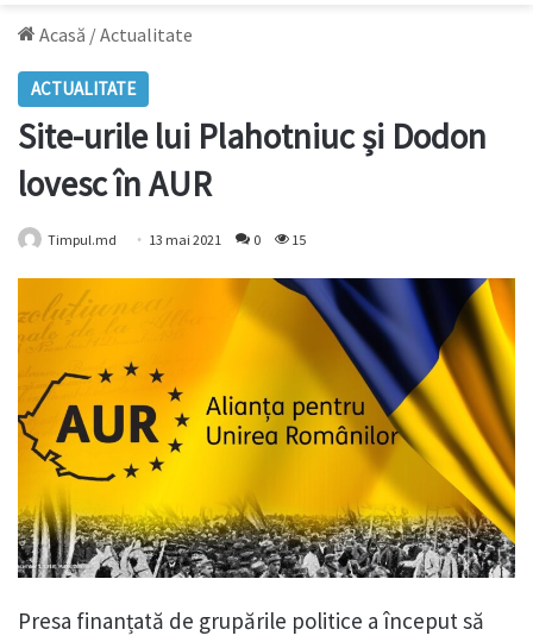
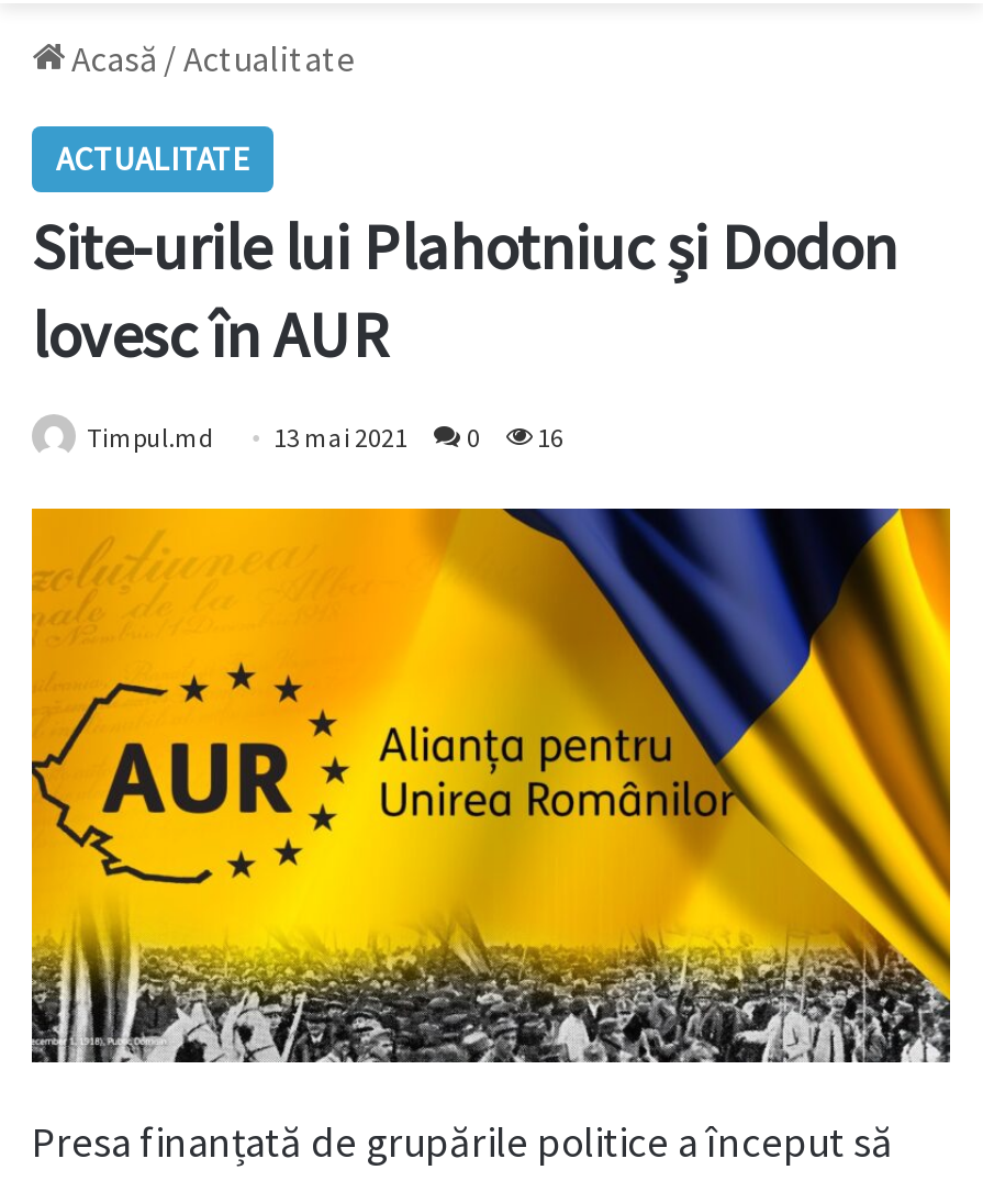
- Timpul.md 13 mai 2021 0 15
+ Timpul.md 13 mai 2021 0 16
